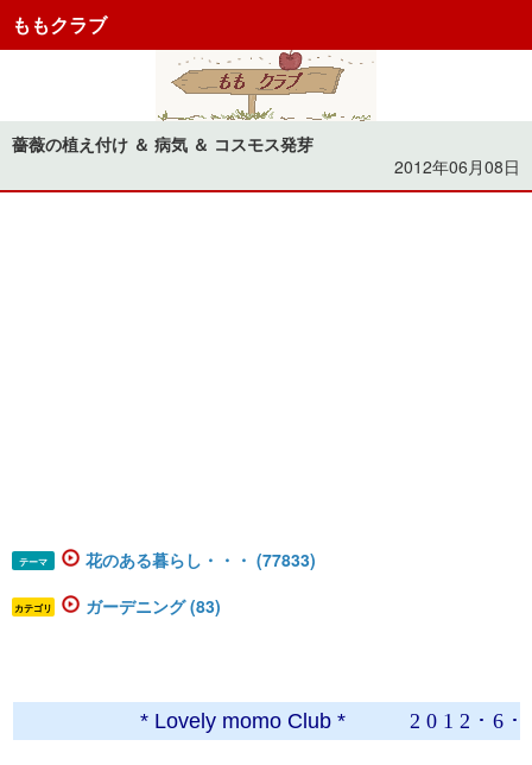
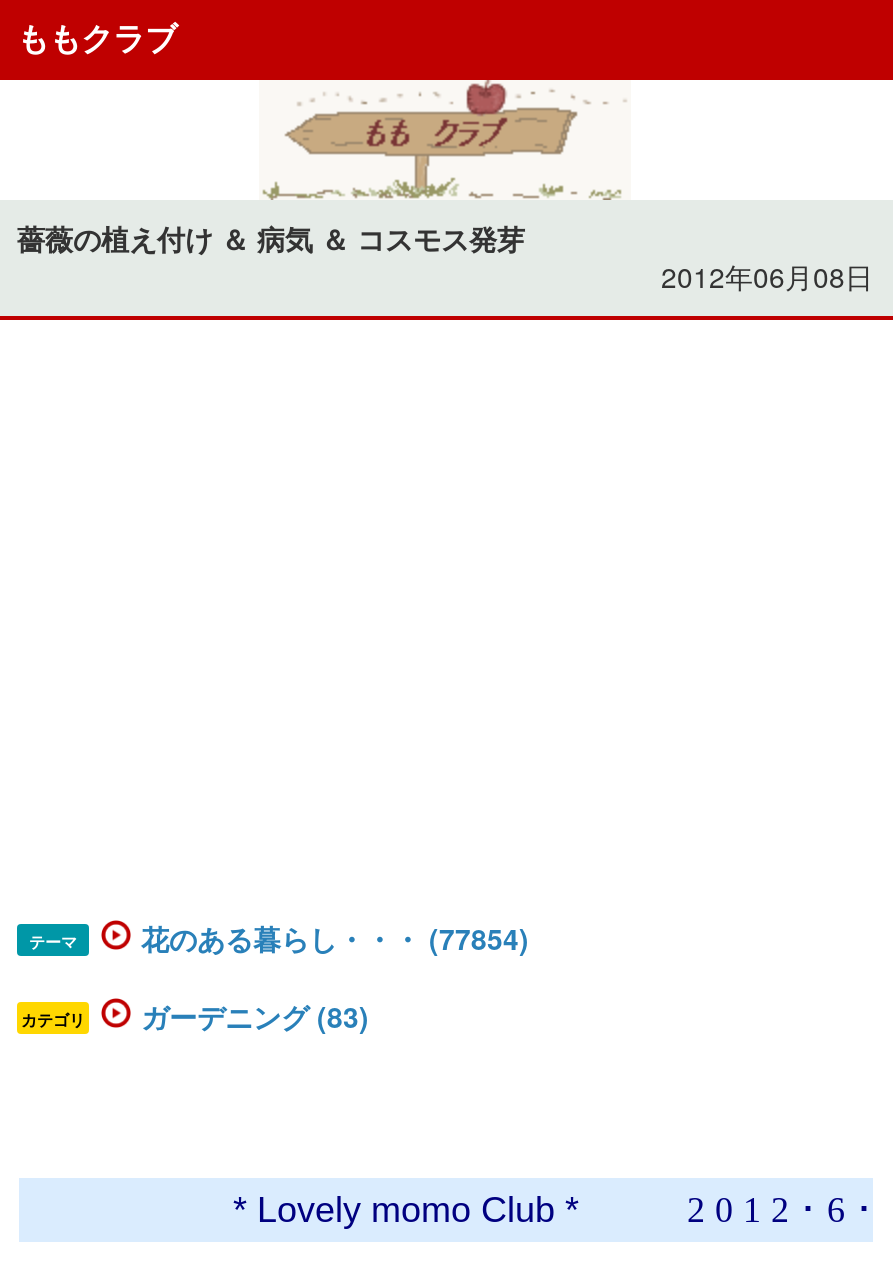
- 花のある暮らし・・・ (77833)
+ 花のある暮らし・・・ (77854)
